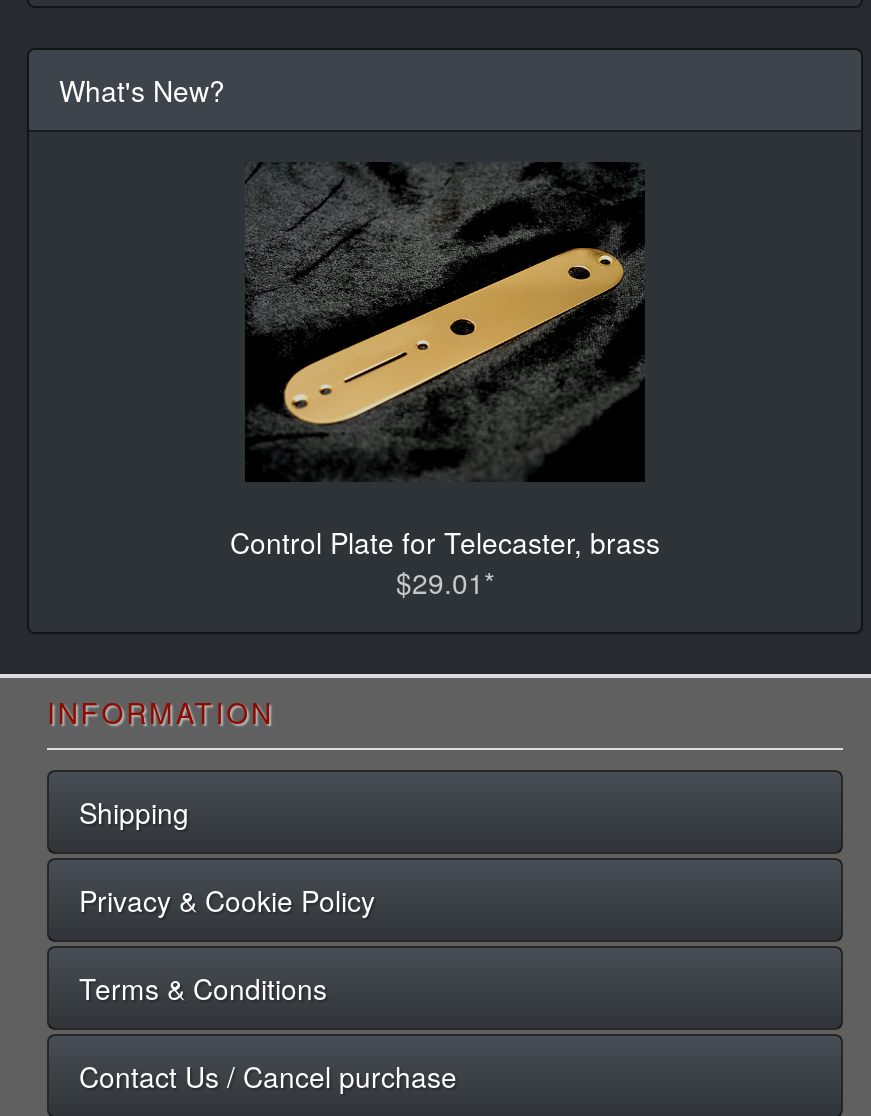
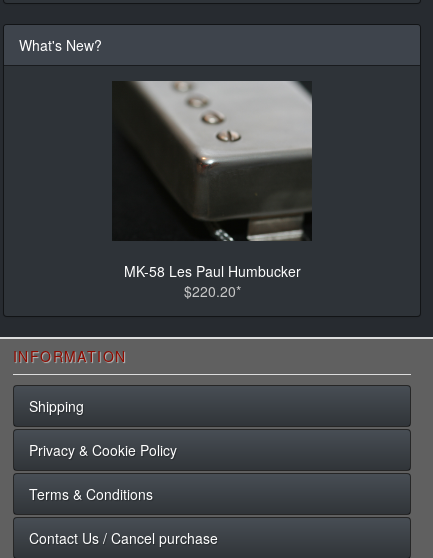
- [image]
- Control Plate for Telecaster, brass
- $29.01*
+ [image]
+ MK-58 Les Paul Humbucker
+ $220.20*
